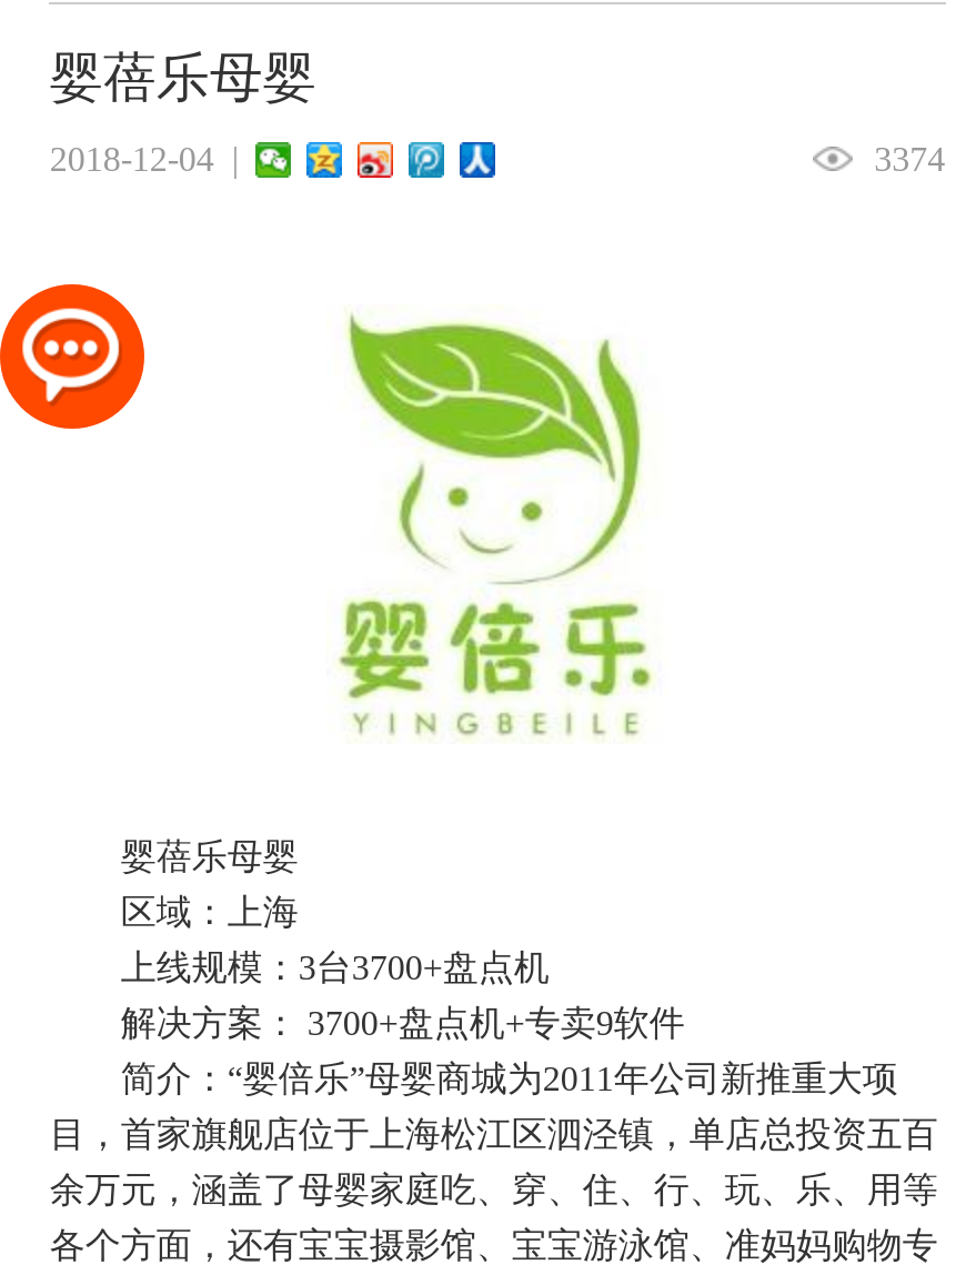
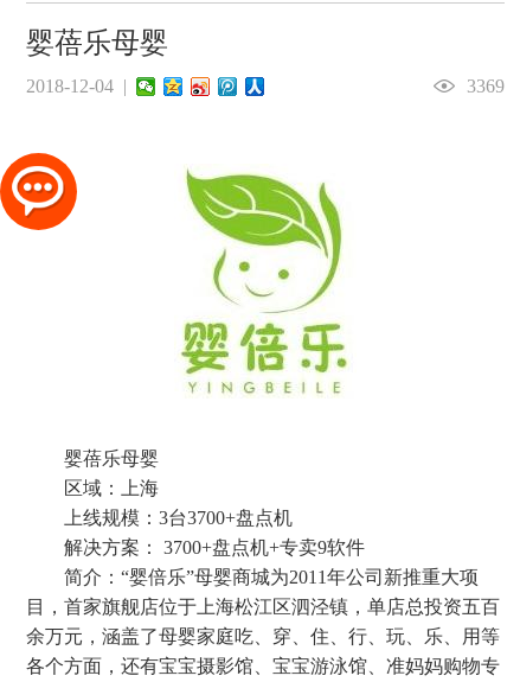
- 3374
+ 3369
